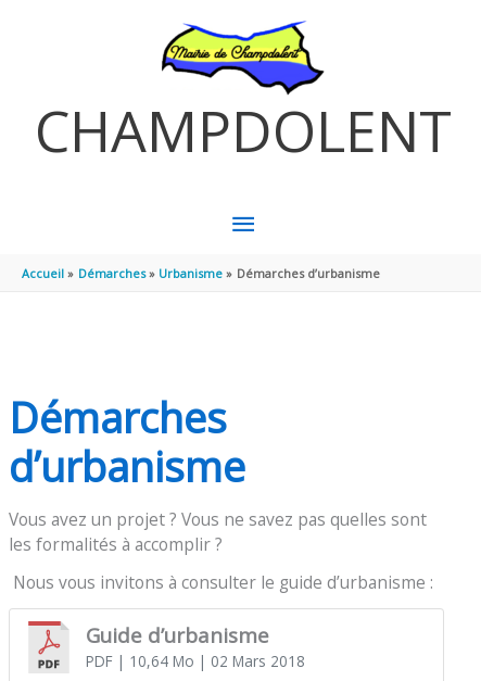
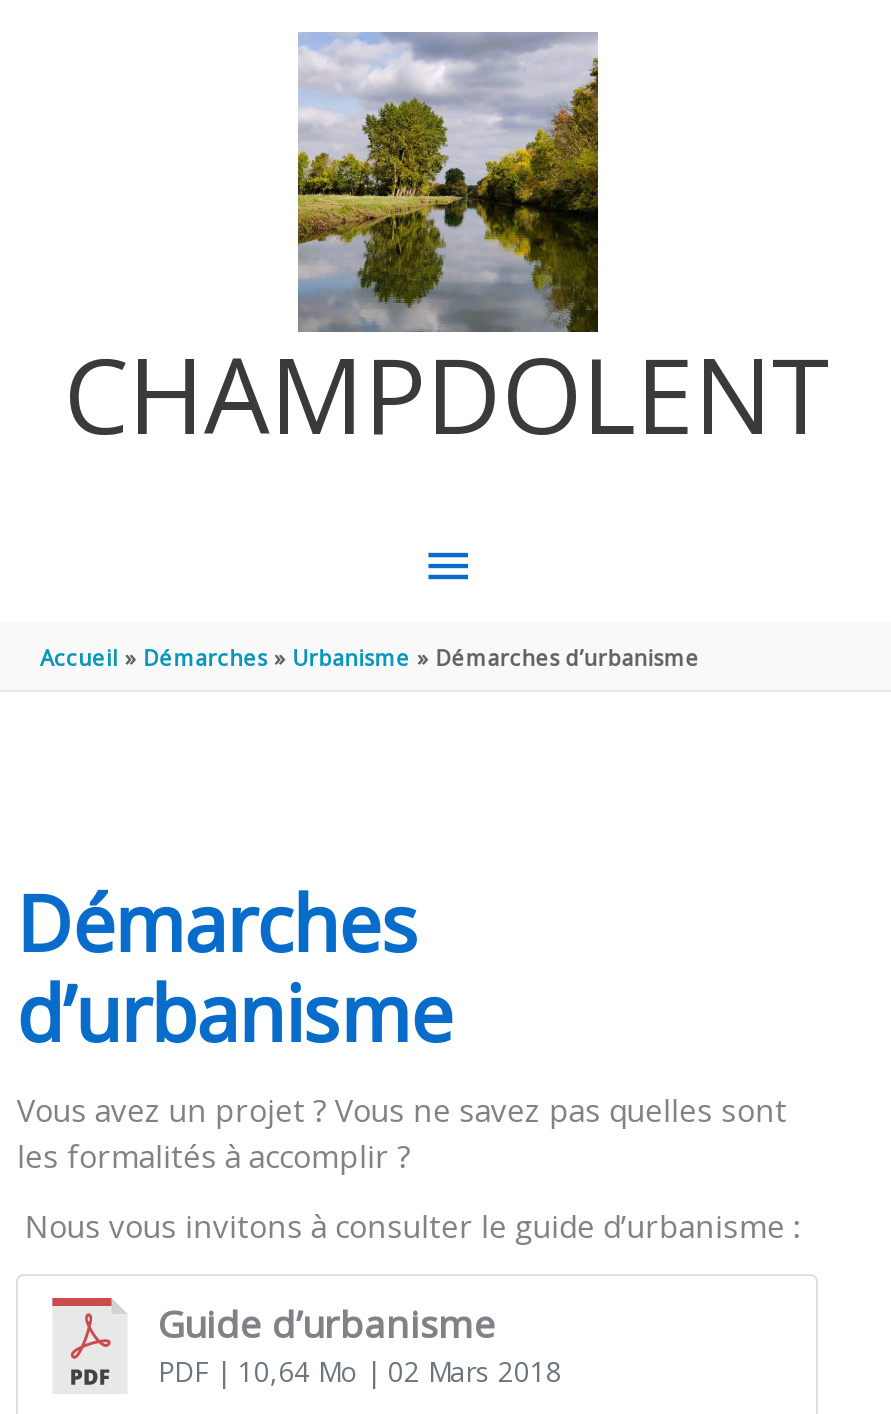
- [image]
+ [image]
